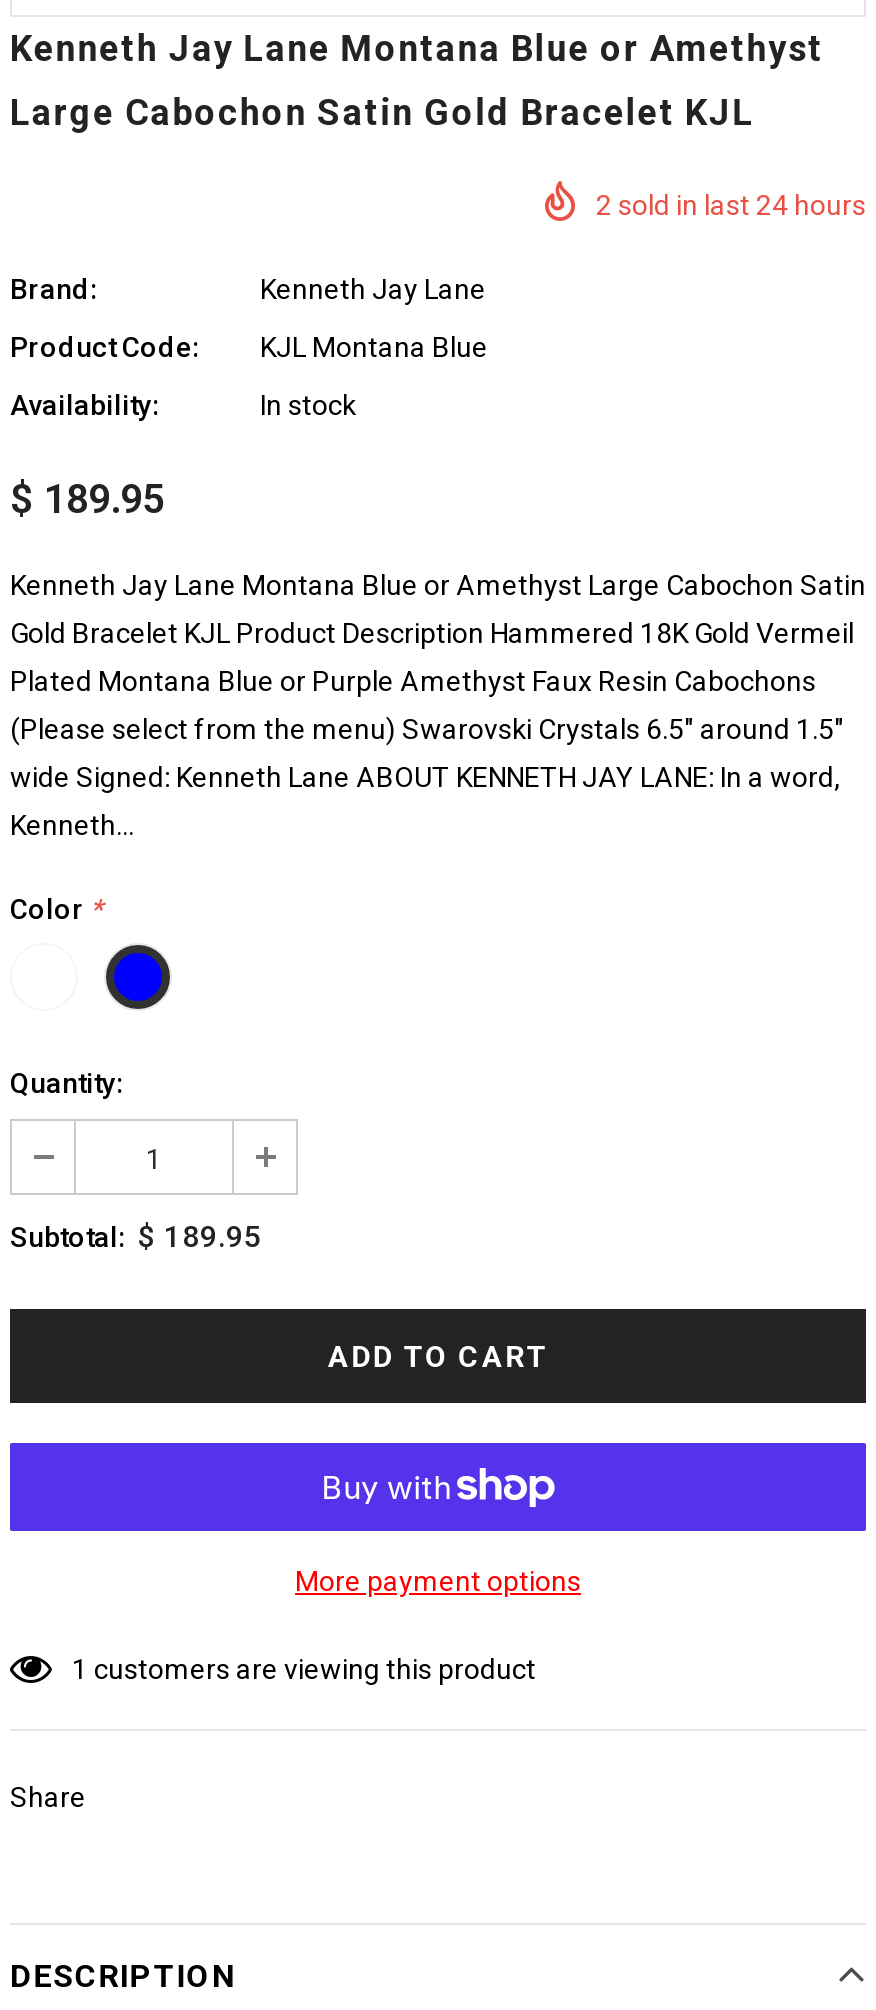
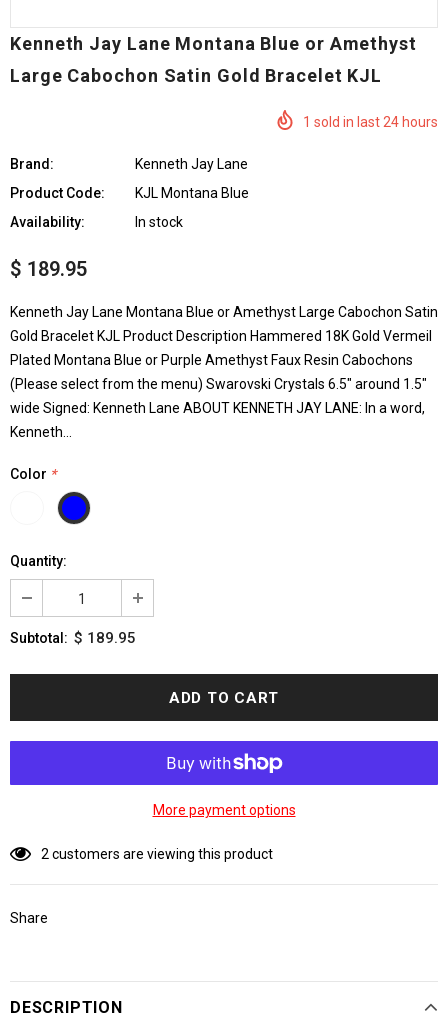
- 2 sold in last 24 hours
+ 1 sold in last 24 hours

- 1 customers are viewing this product
+ 2 customers are viewing this product
